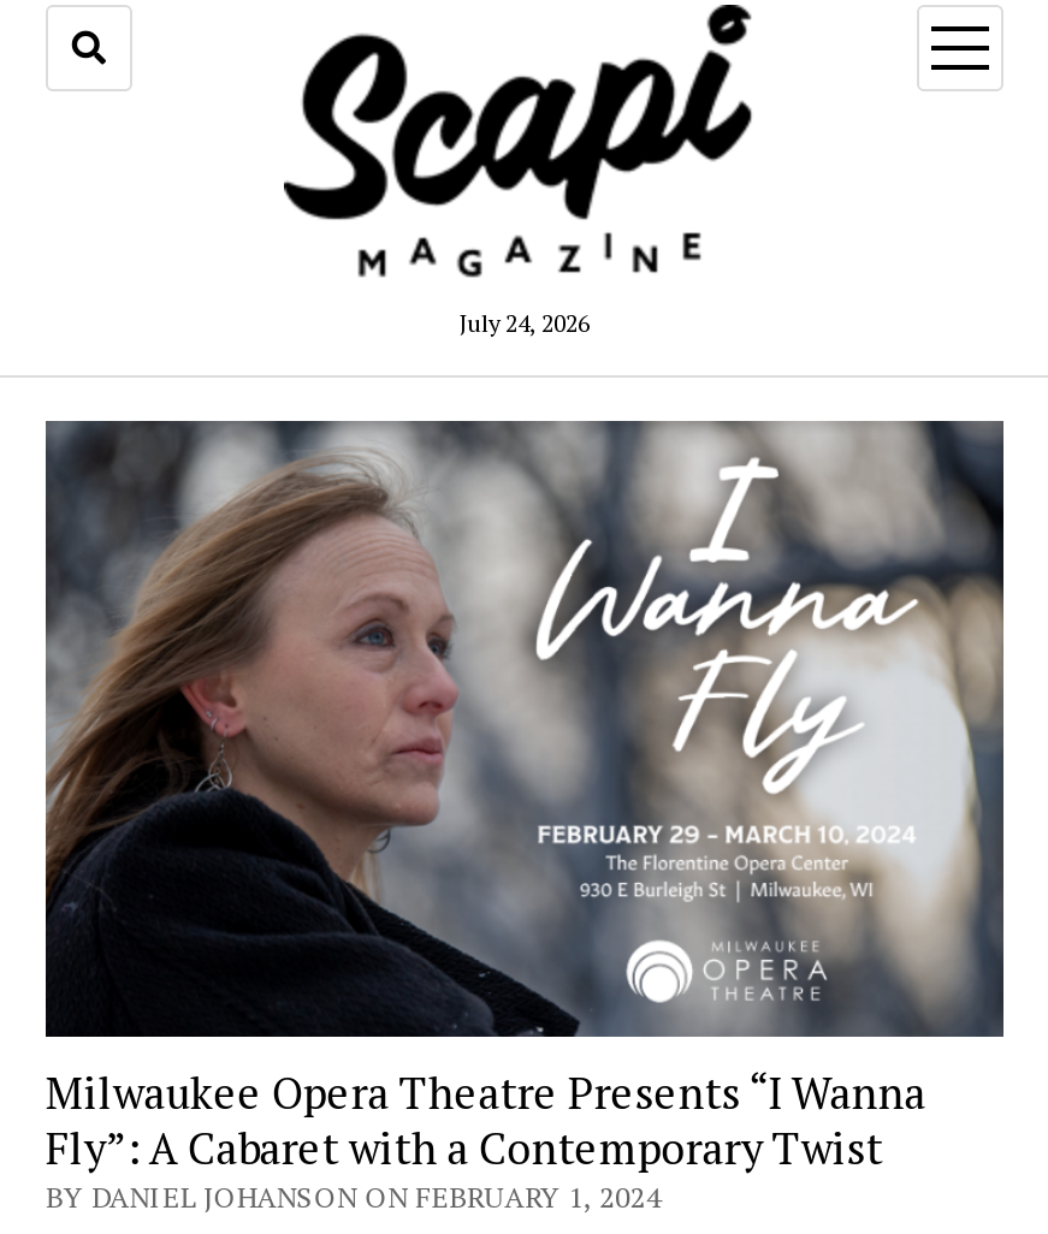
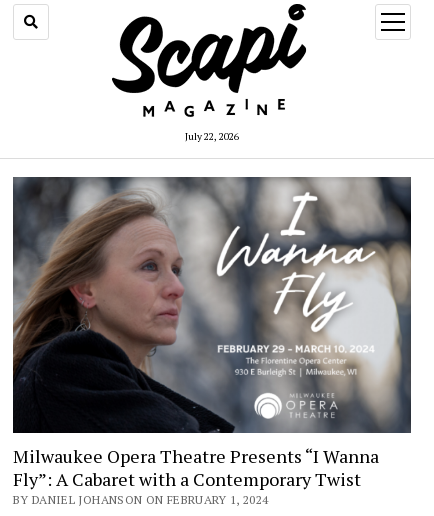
- July 24, 2026
+ July 22, 2026
